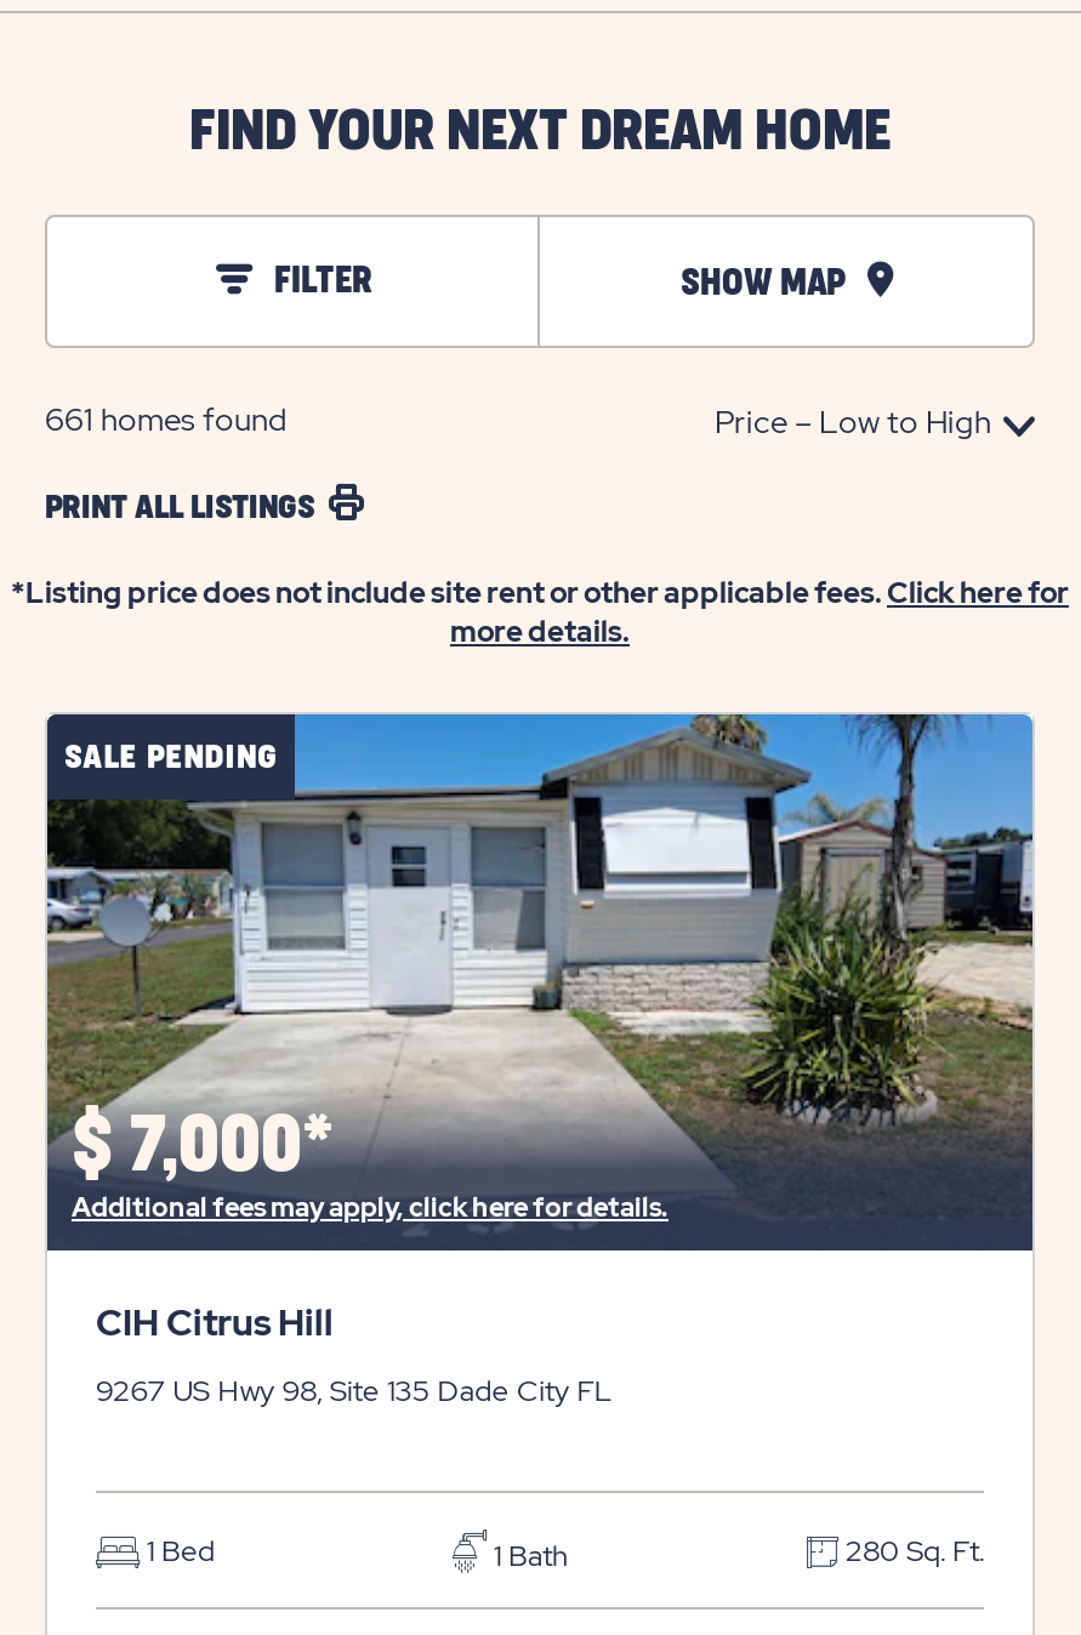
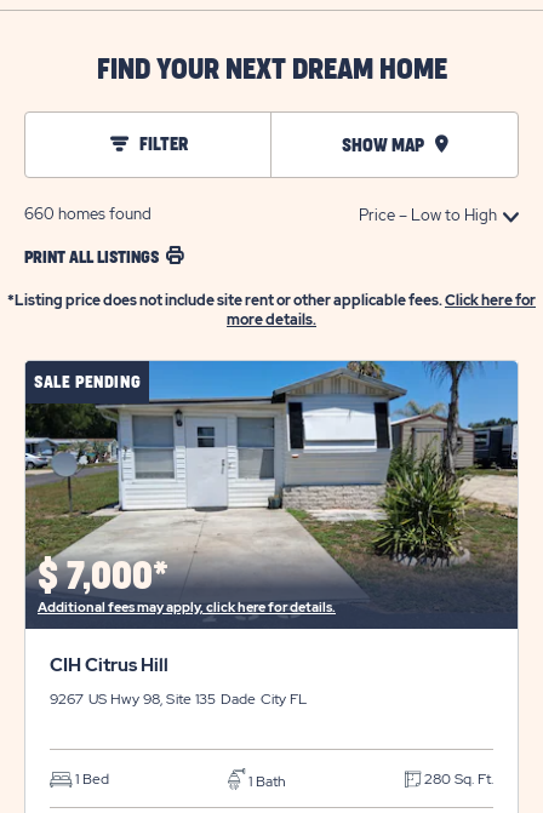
- 661 homes found
+ 660 homes found
